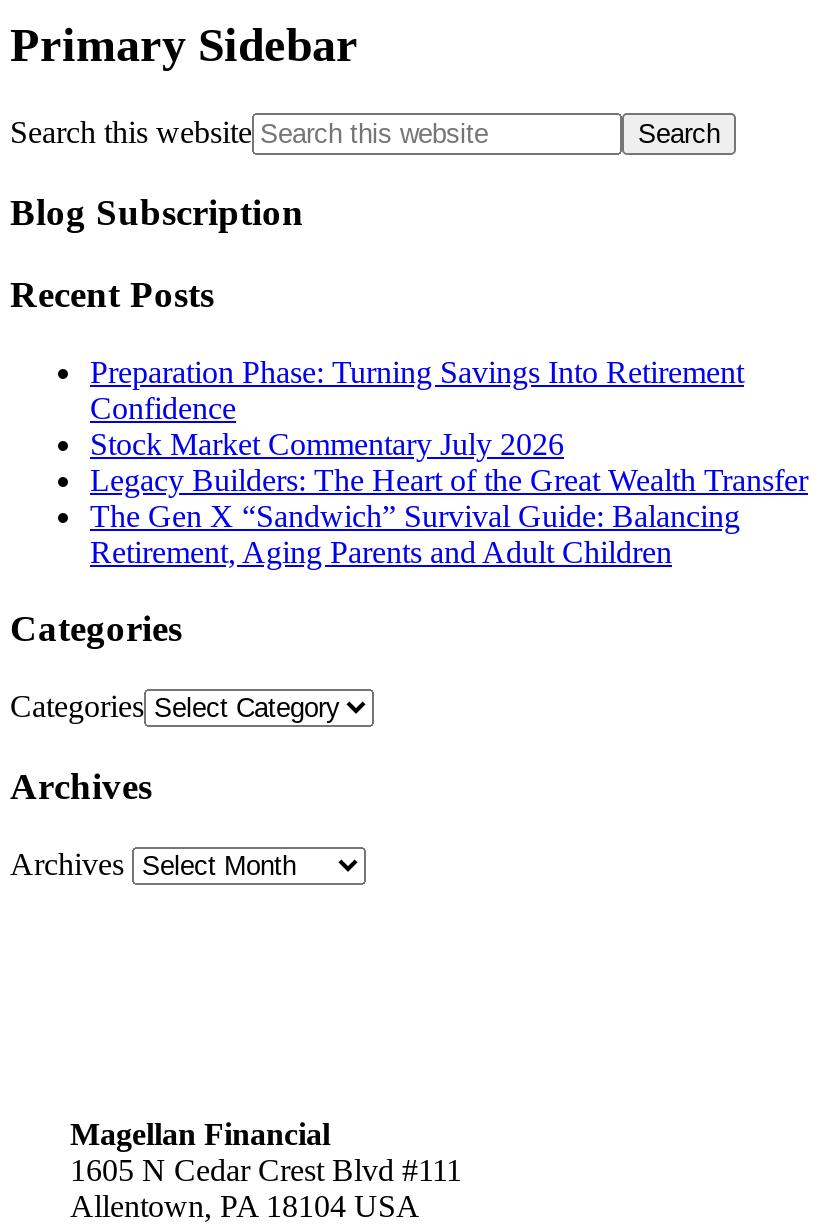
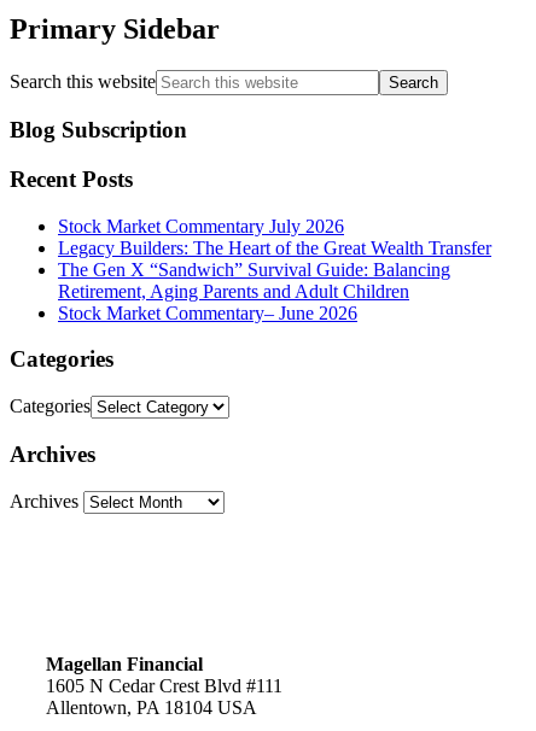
- Preparation Phase: Turning Savings Into Retirement
- Confidence

moved up: Stock Market Commentary July 2026 | Legacy Builders: The Heart of the Great Wealth Transfer | The Gen X “Sandwich” Survival Guide: Balancing | Retirement, Aging Parents and Adult Children

+ Stock Market Commentary– June 2026
